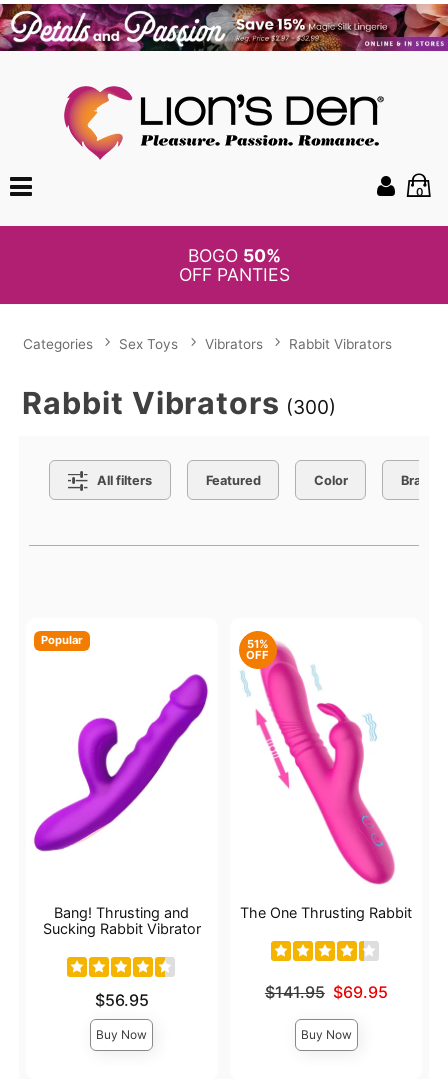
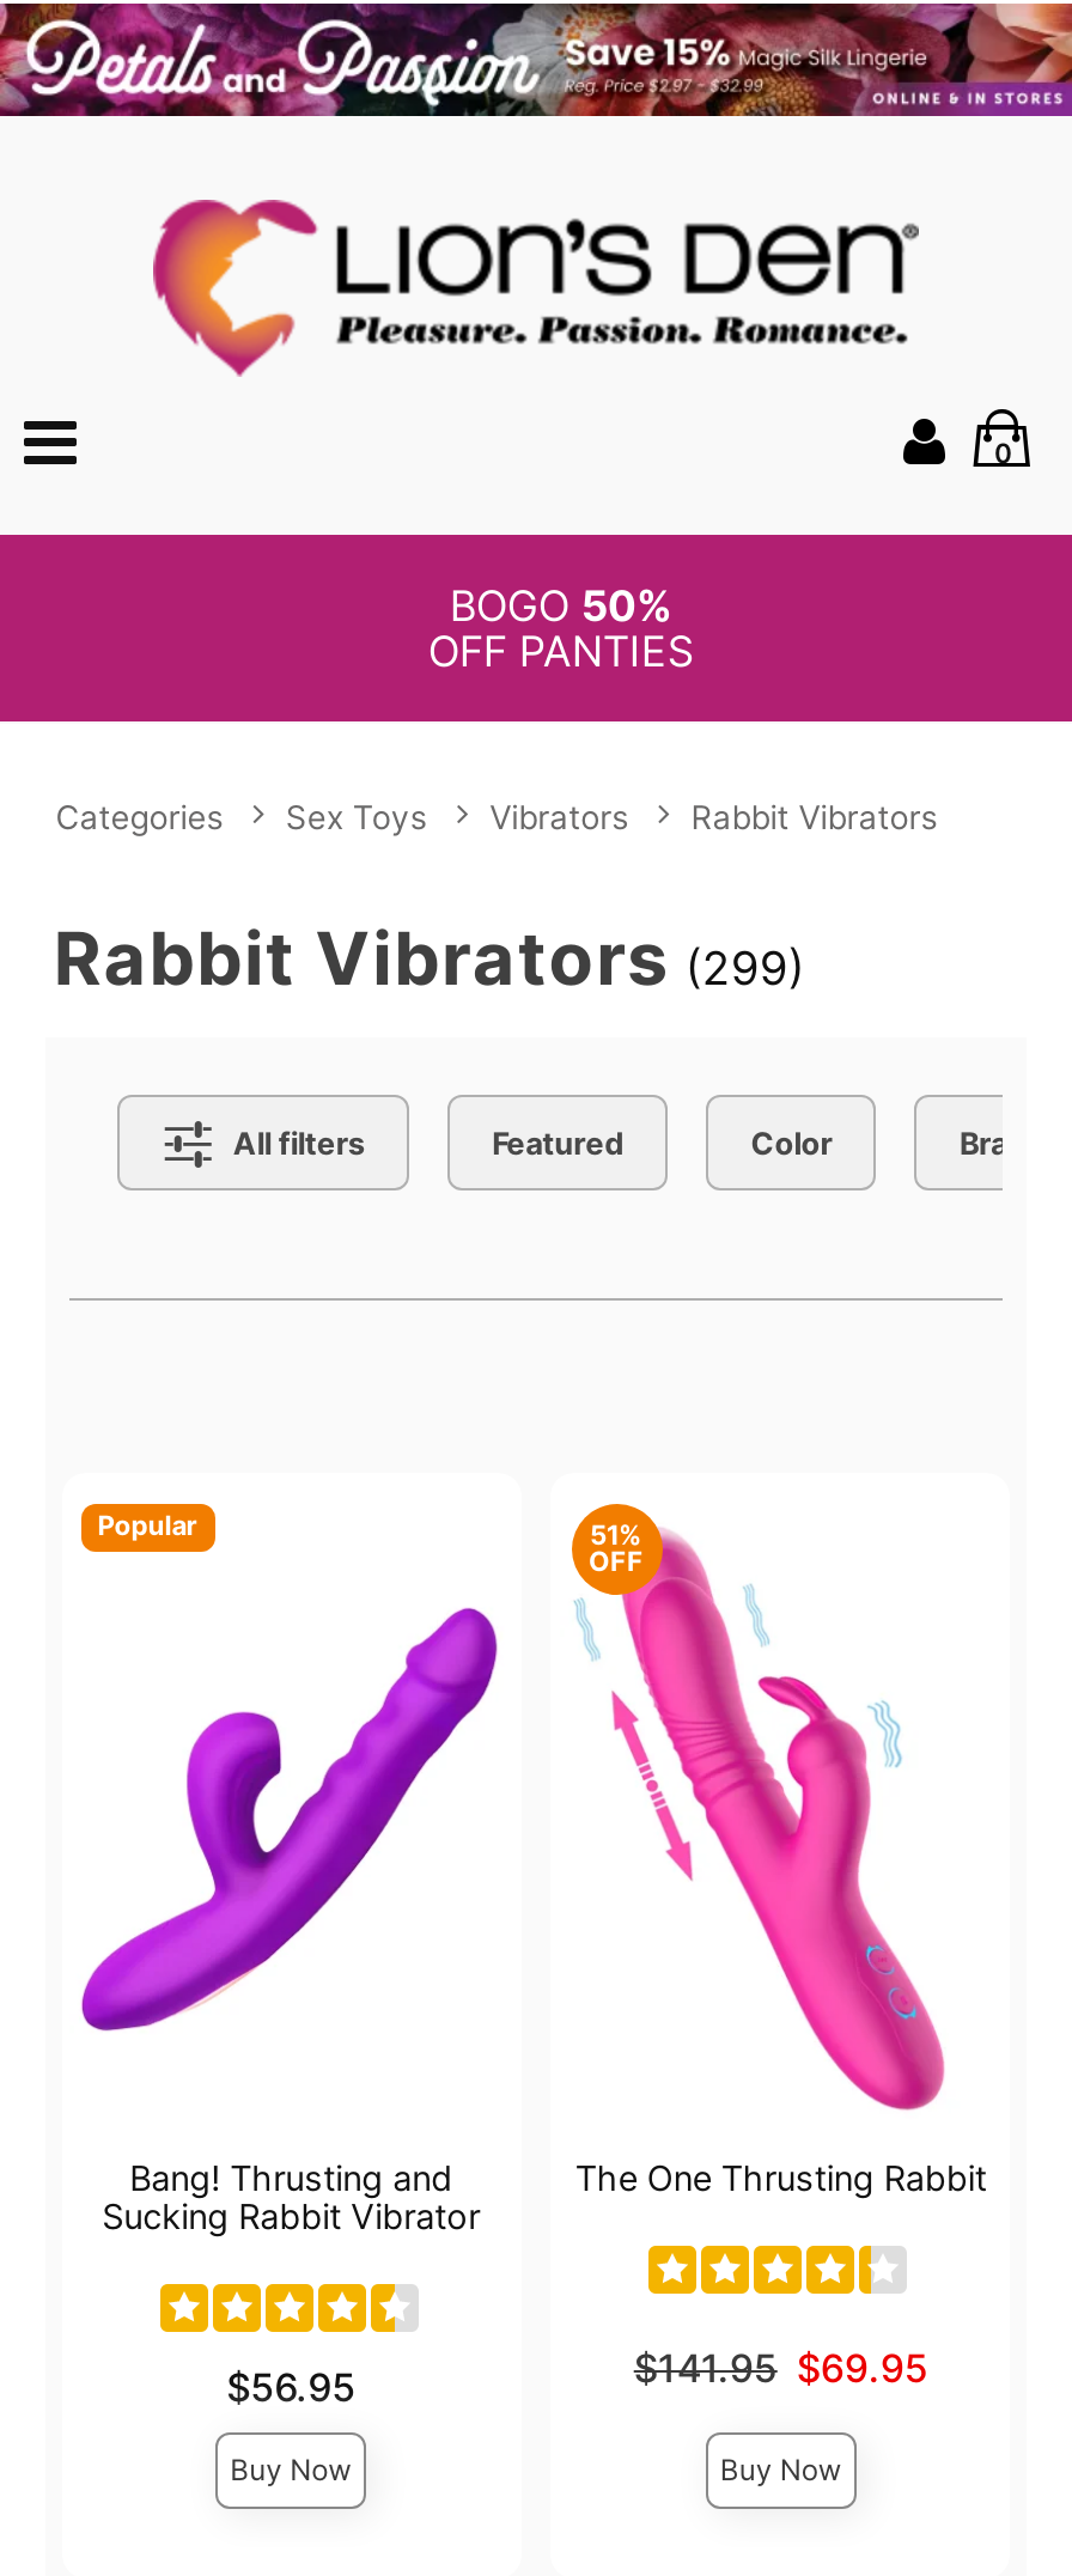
- Rabbit Vibrators (300)
+ Rabbit Vibrators (299)
